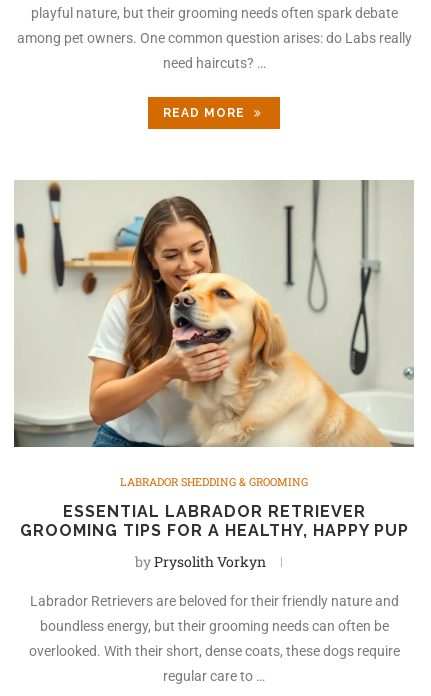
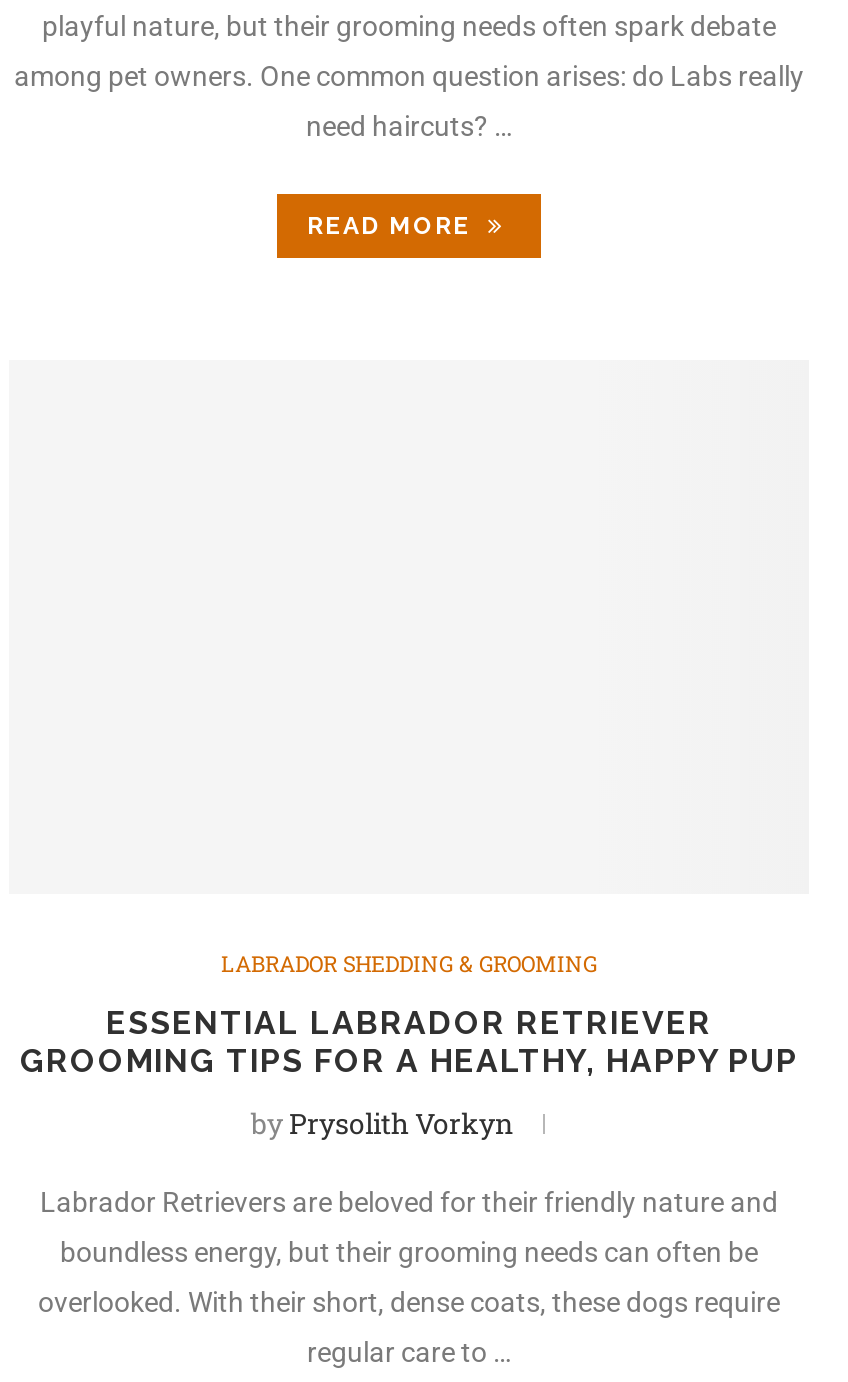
- [image]
